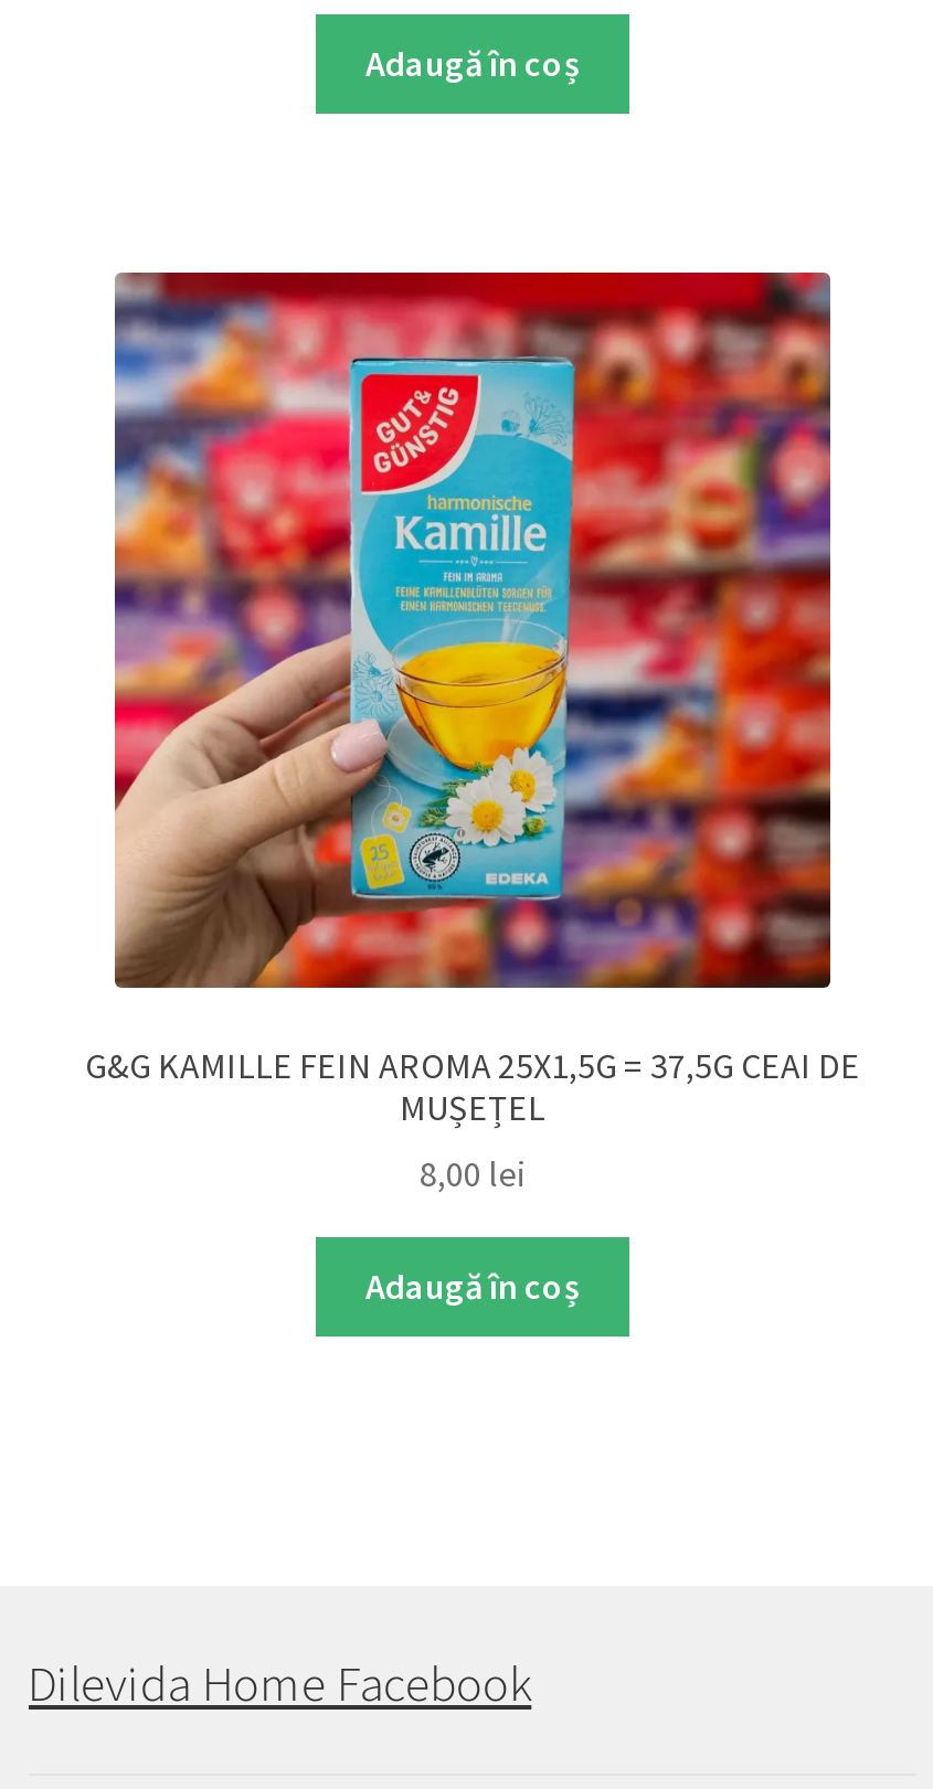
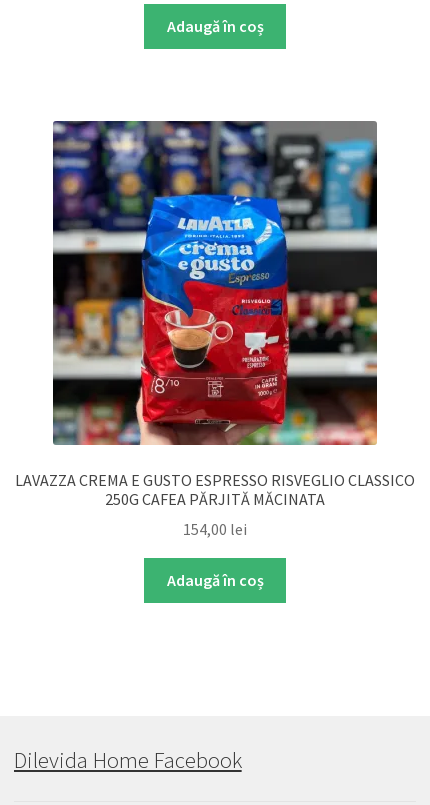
- [image]
- G&G KAMILLE FEIN AROMA 25X1,5G = 37,5G CEAI DE
- MUȘEȚEL
+ [image]
+ LAVAZZA CREMA E GUSTO ESPRESSO RISVEGLIO CLASSICO
+ 250G CAFEA PĂRJITĂ MĂCINATA

- 8,00 lei
+ 154,00 lei
